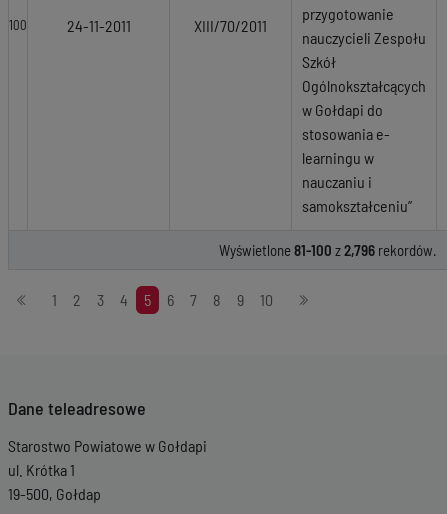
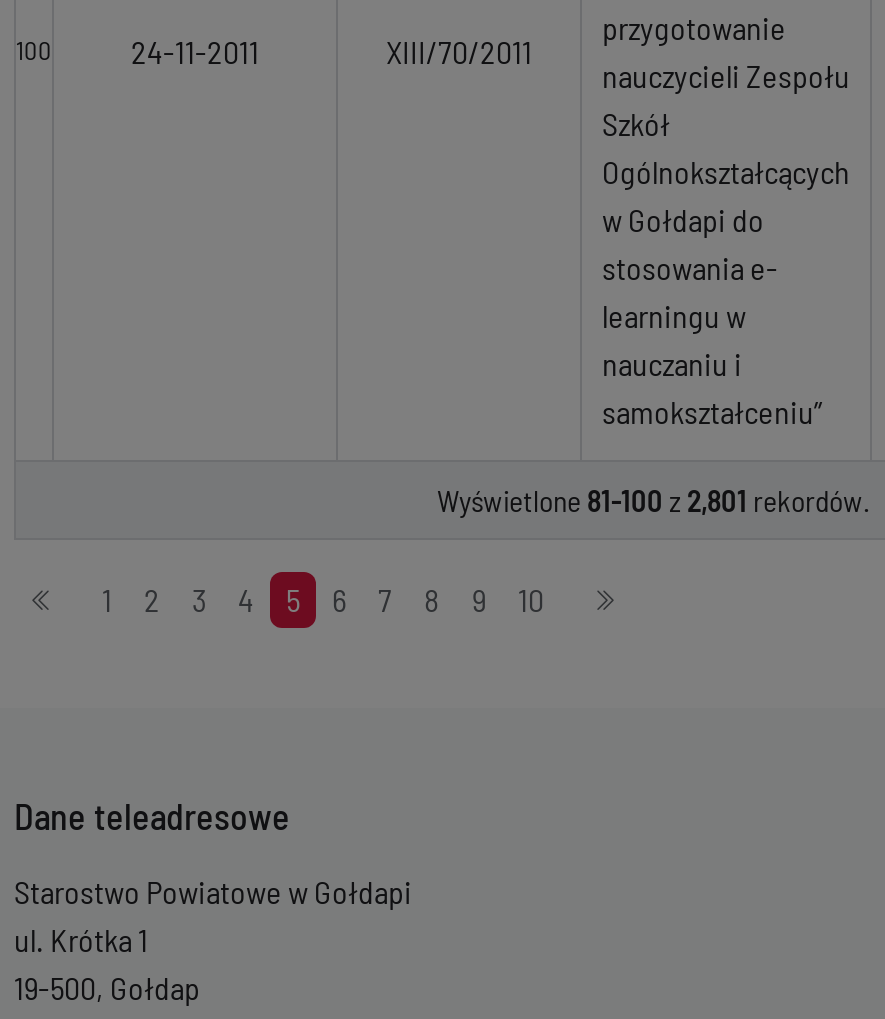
- Wyświetlone 81-100 z 2,796 rekordów.
+ Wyświetlone 81-100 z 2,801 rekordów.
